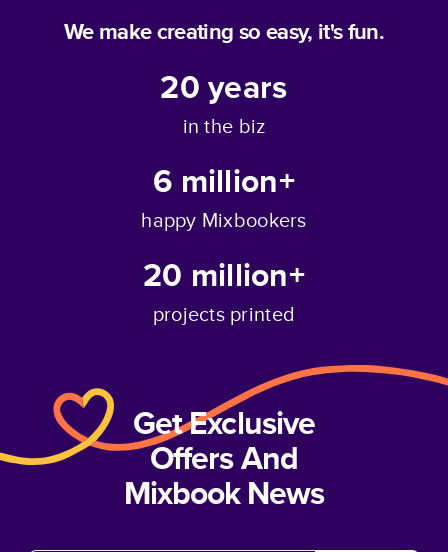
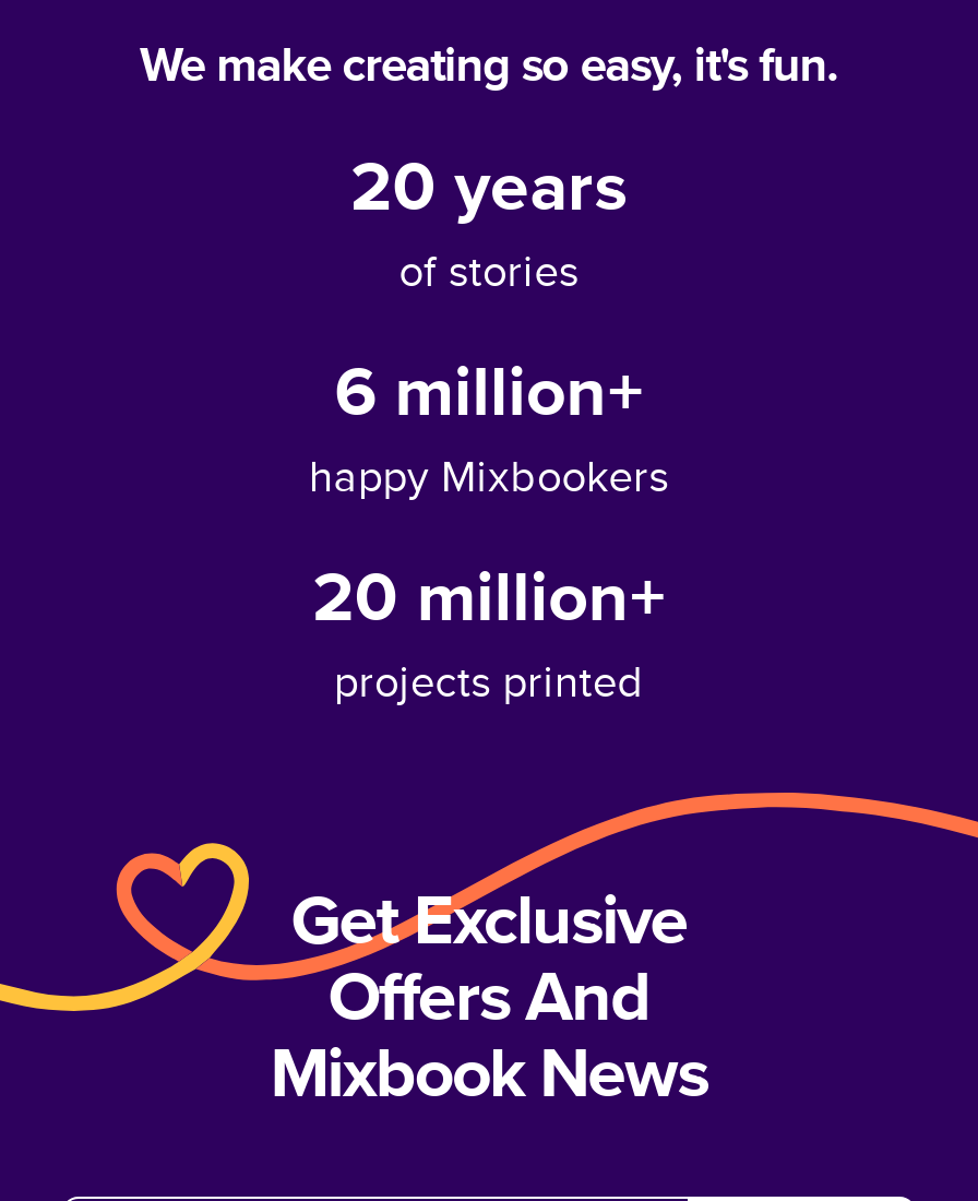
- in the biz
+ of stories
